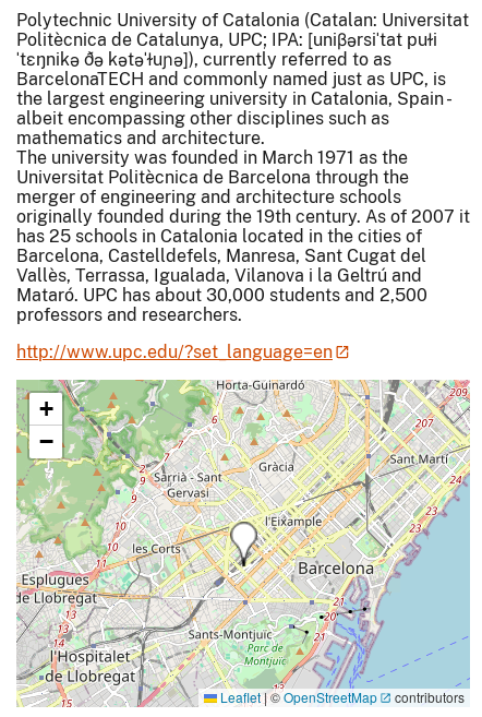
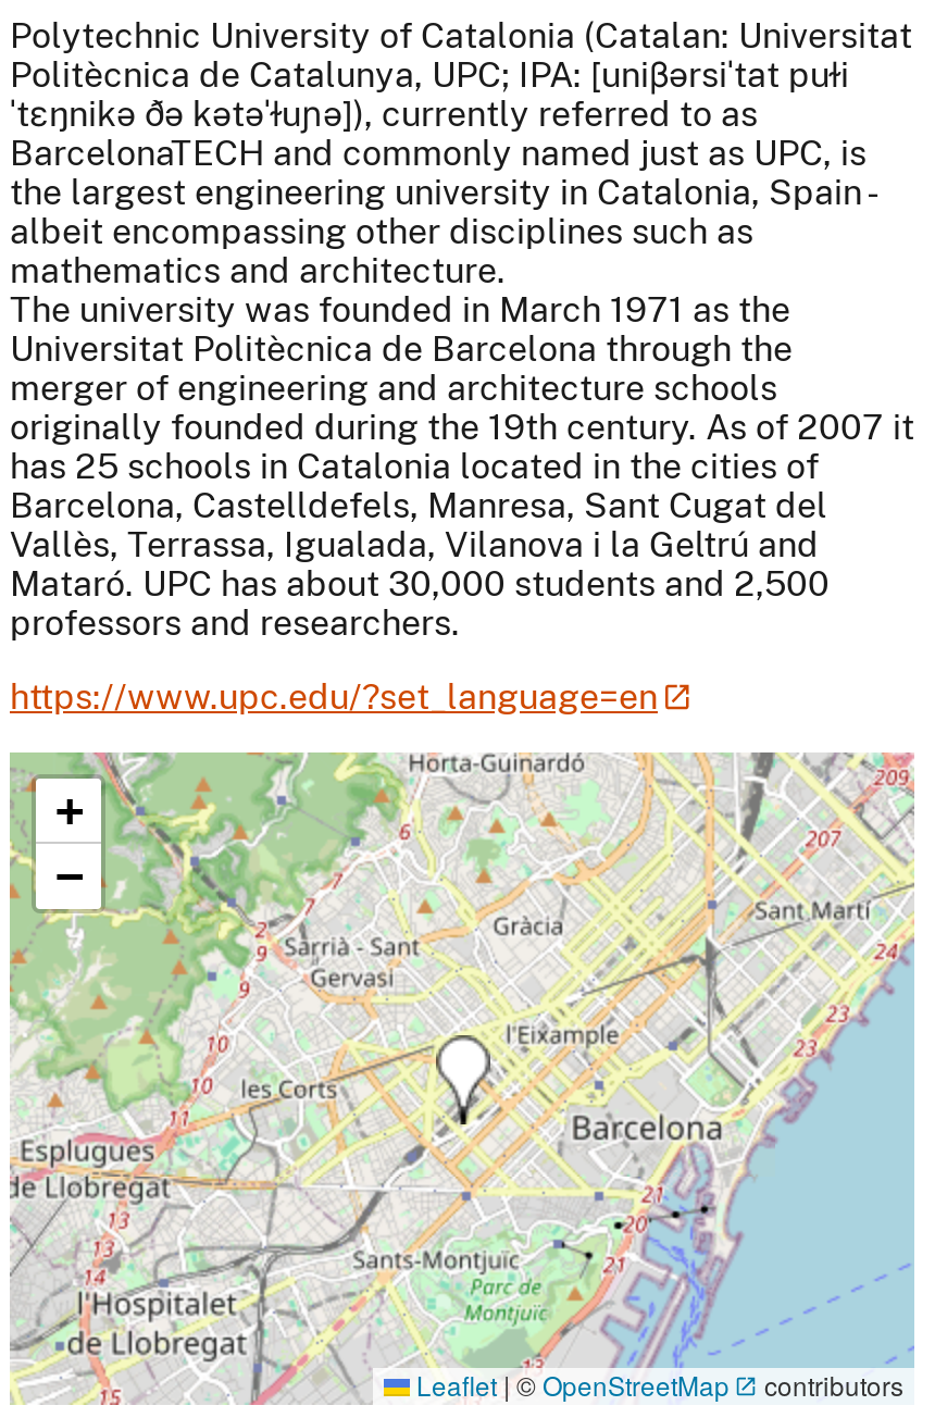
- http://www.upc.edu/?set_language=en
+ https://www.upc.edu/?set_language=en
